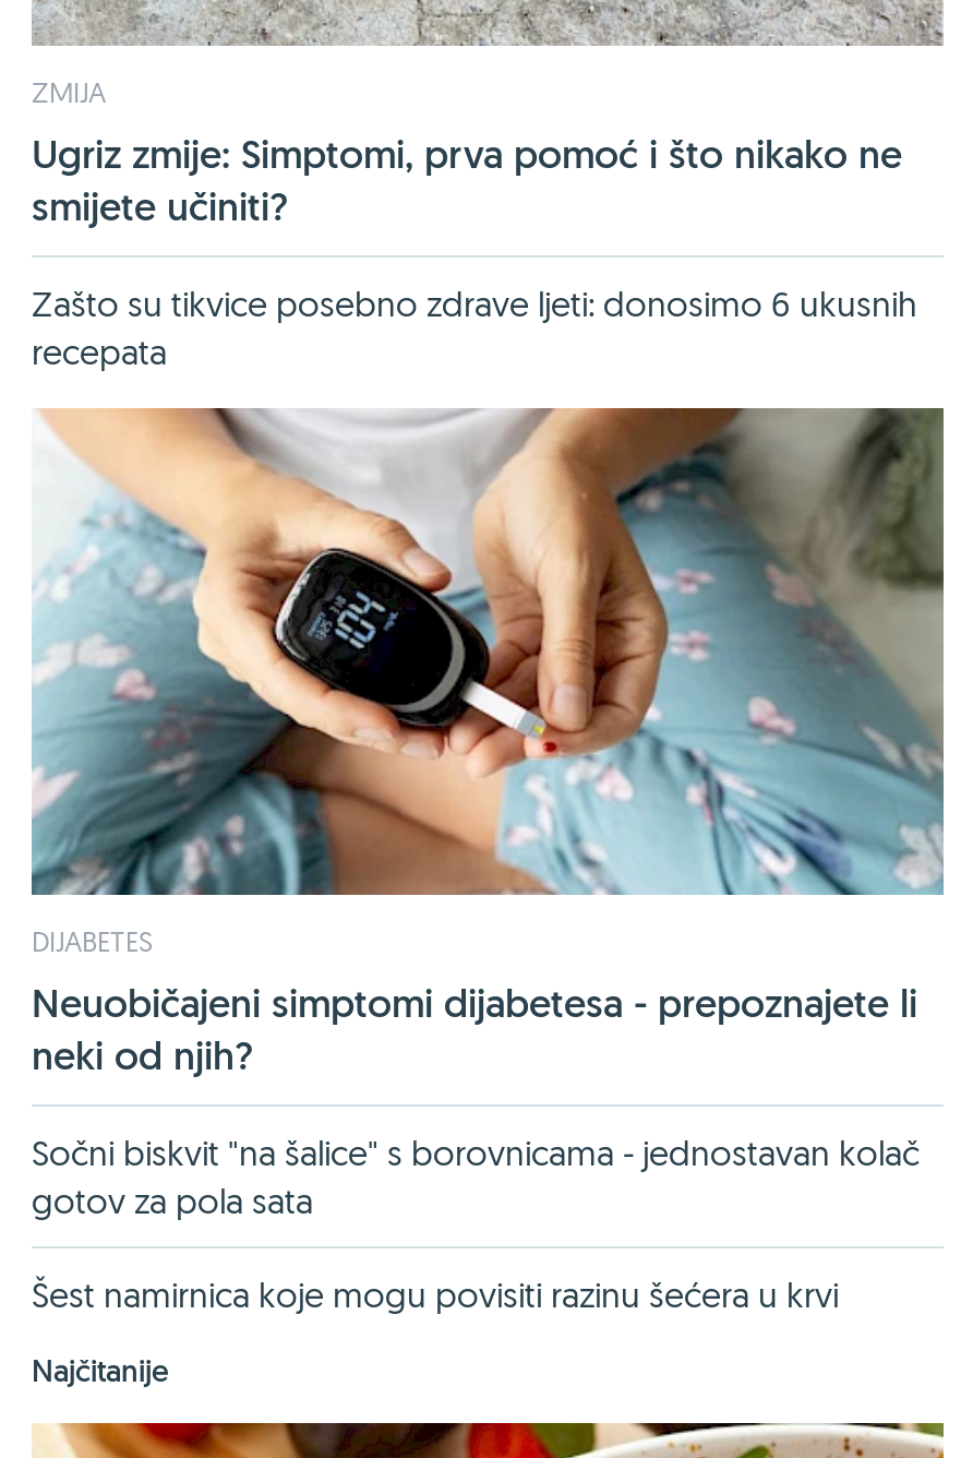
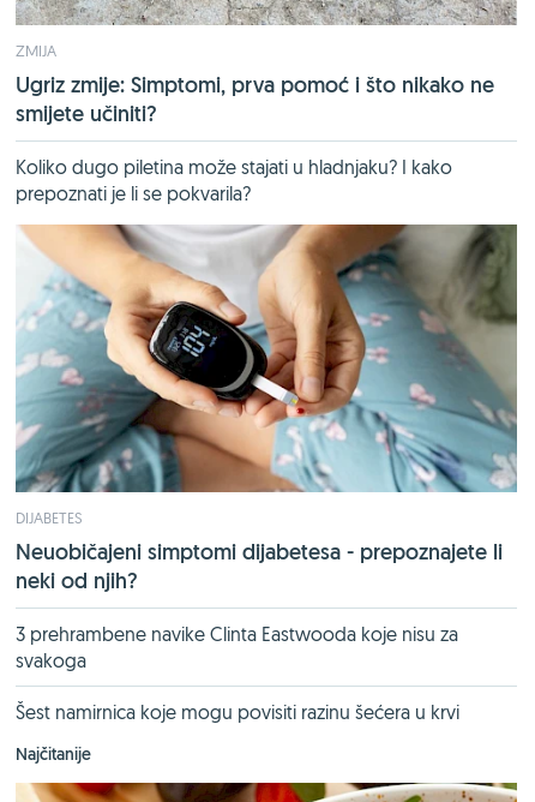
- Zašto su tikvice posebno zdrave ljeti: donosimo 6 ukusnih
- recepata
+ Koliko dugo piletina može stajati u hladnjaku? I kako
+ prepoznati je li se pokvarila?

- Sočni biskvit "na šalice" s borovnicama - jednostavan kolač
- gotov za pola sata
+ 3 prehrambene navike Clinta Eastwooda koje nisu za
+ svakoga
